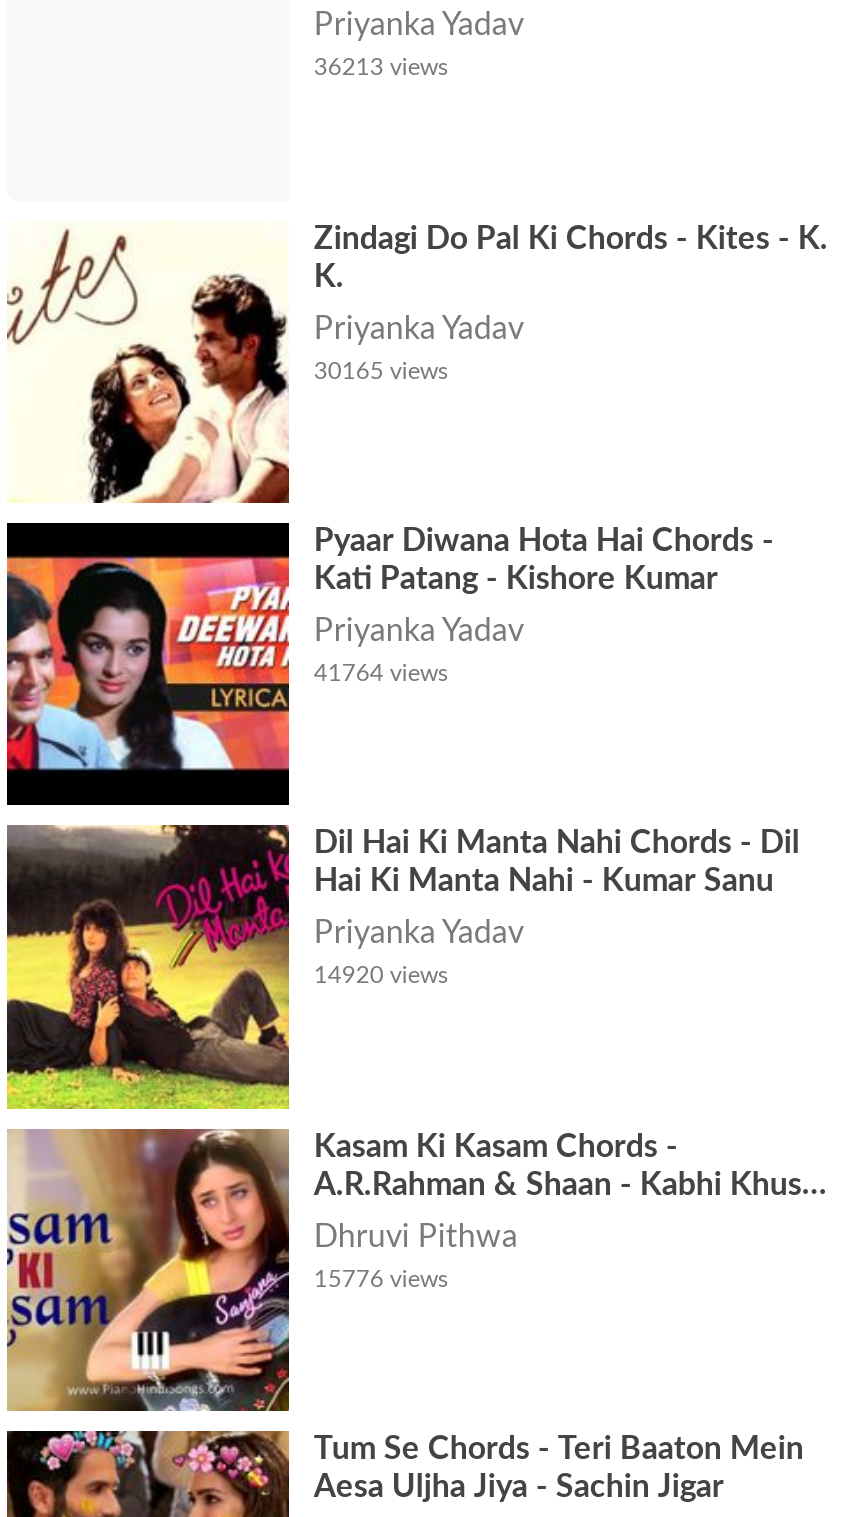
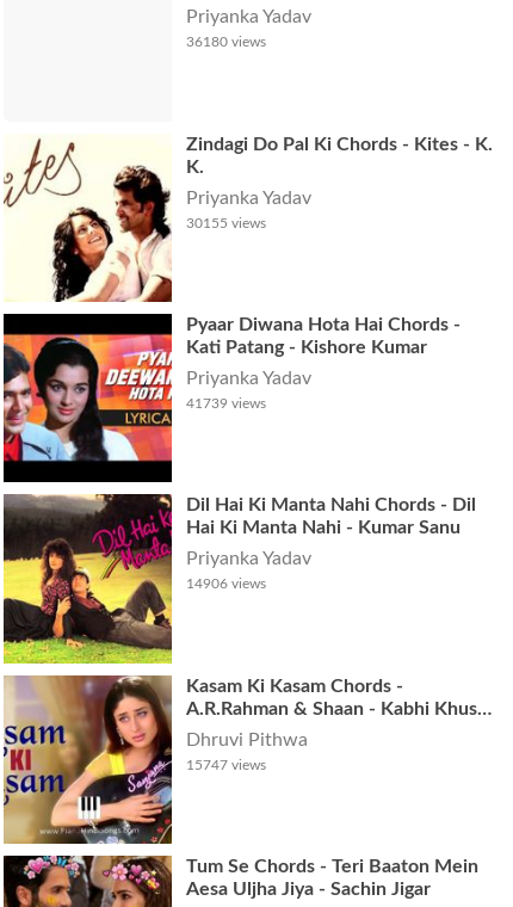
- 36213 views
+ 36180 views

- 30165 views
+ 30155 views

- 41764 views
+ 41739 views

- 14920 views
+ 14906 views

- 15776 views
+ 15747 views
